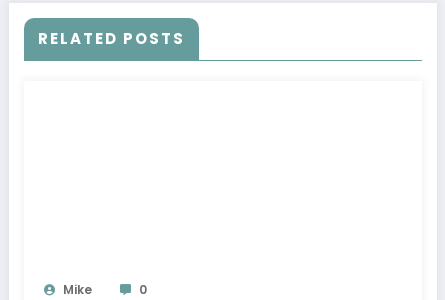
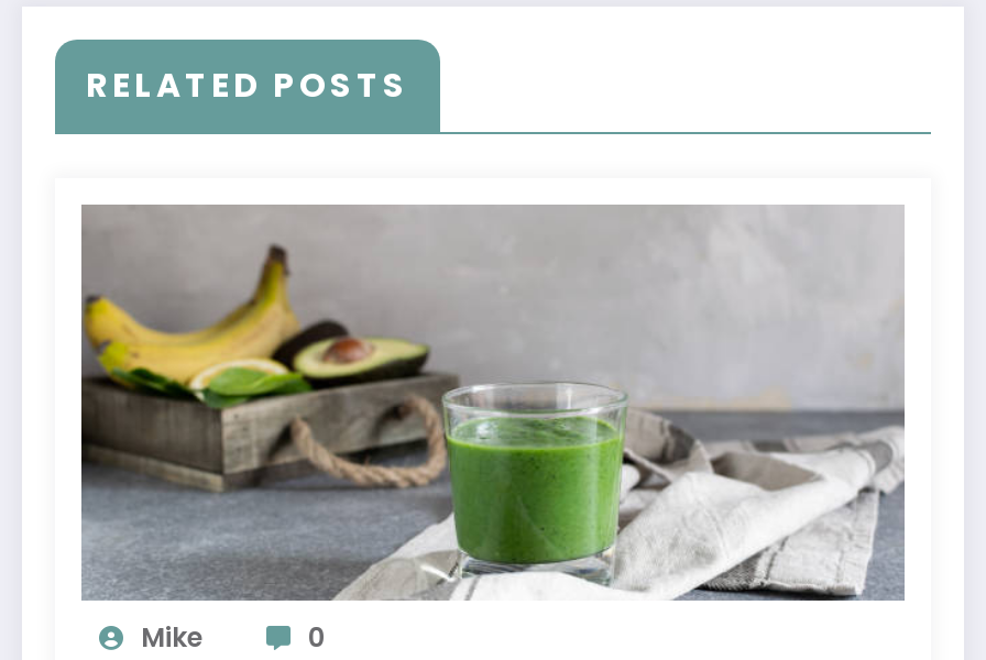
+ [image]
